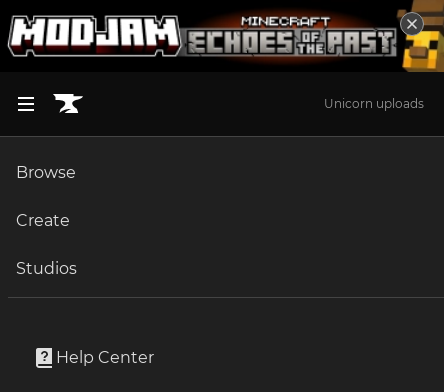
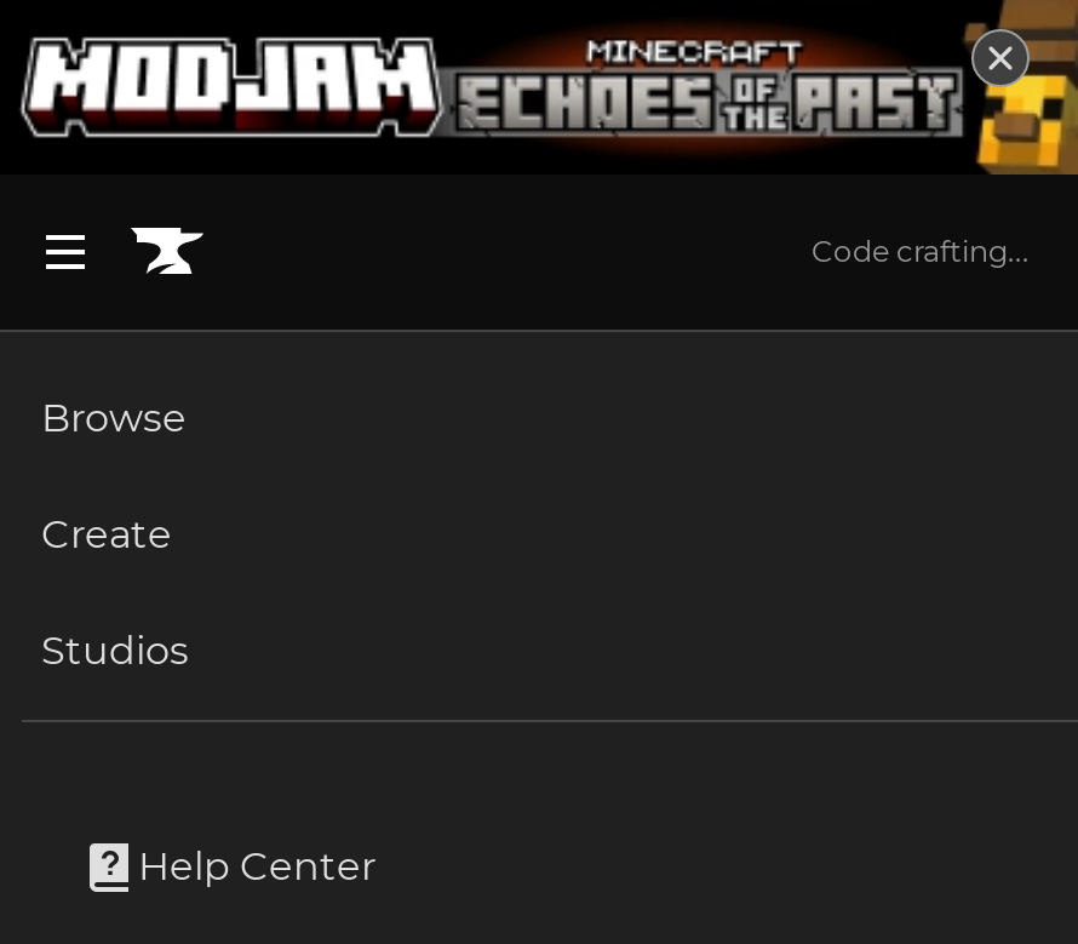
- Unicorn uploads
+ Code crafting...
